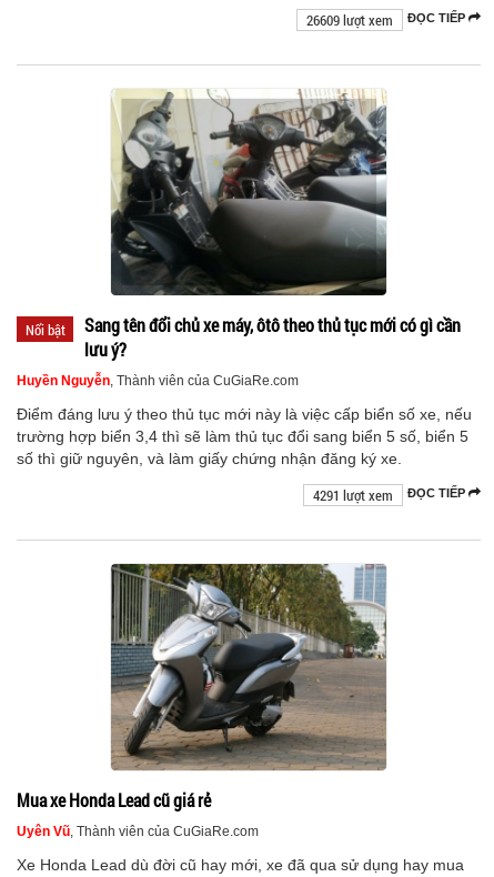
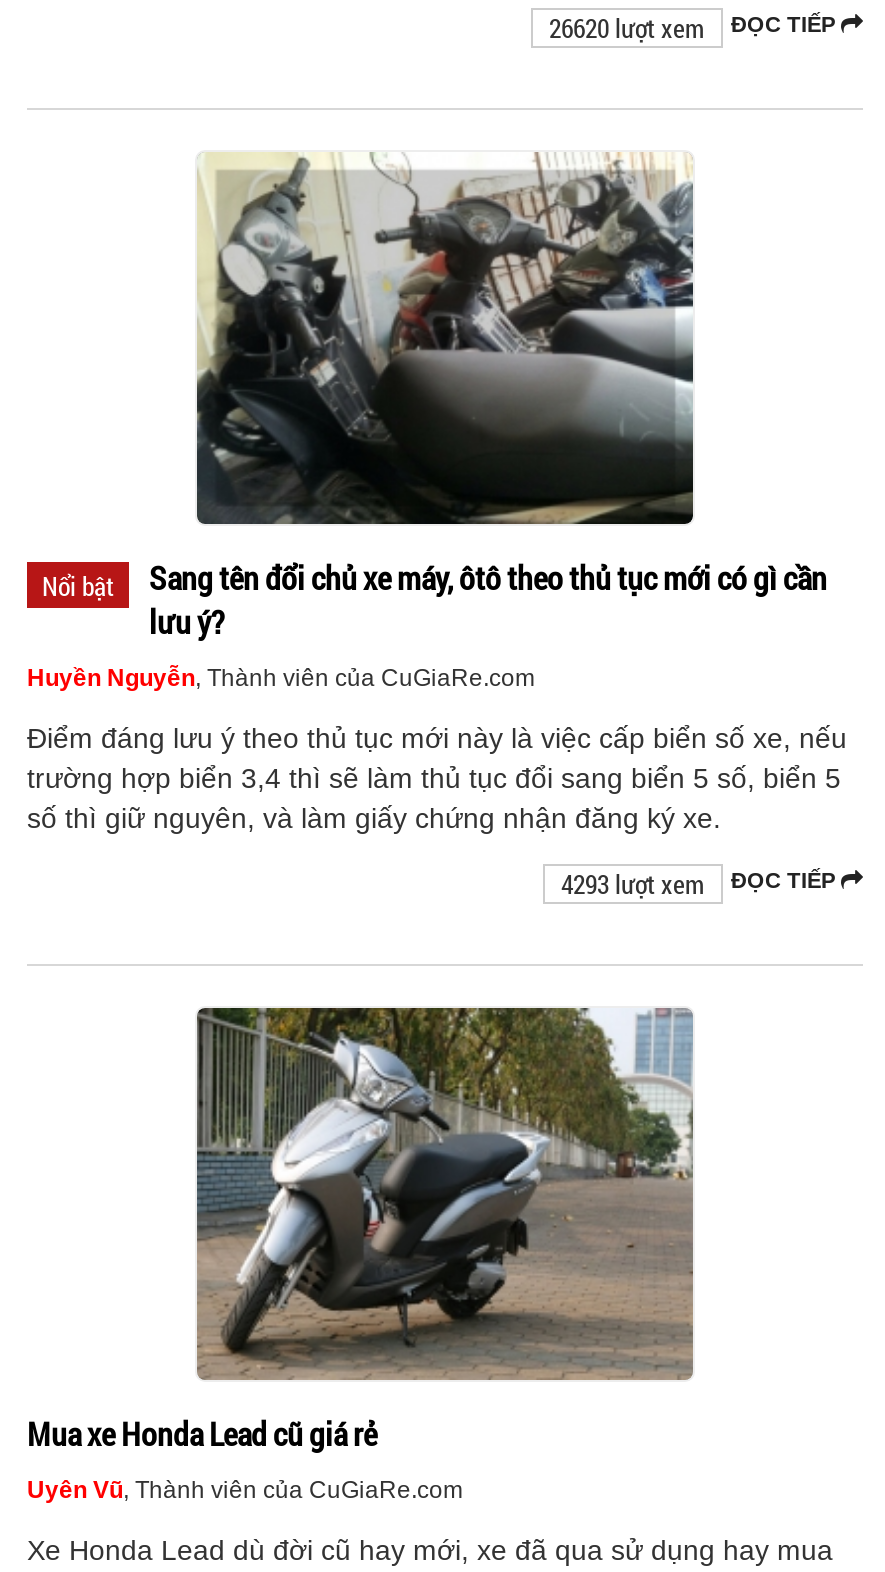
- 26609 lượt xem ĐỌC TIẾP
+ 26620 lượt xem ĐỌC TIẾP

- 4291 lượt xem ĐỌC TIẾP
+ 4293 lượt xem ĐỌC TIẾP
